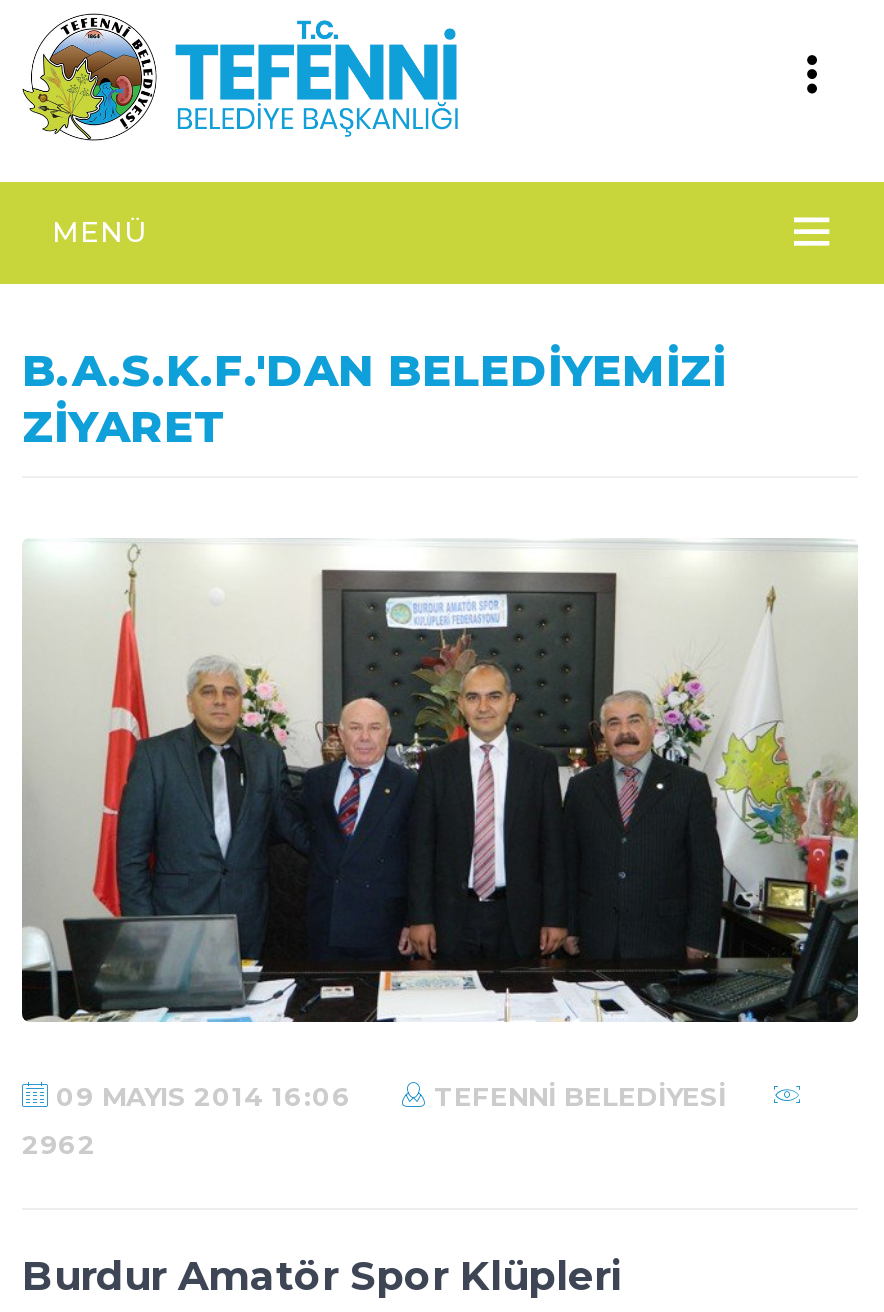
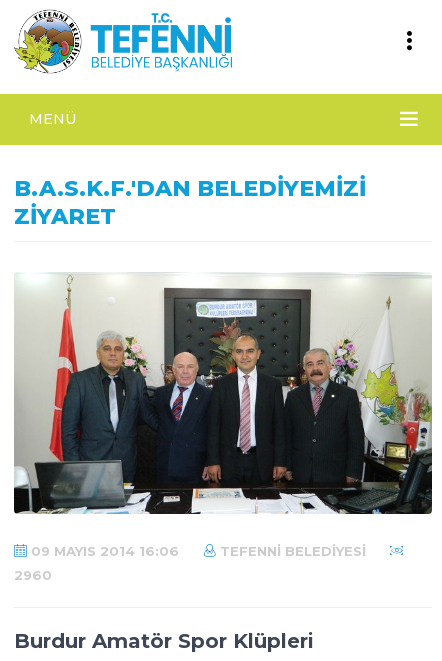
- 2962
+ 2960
